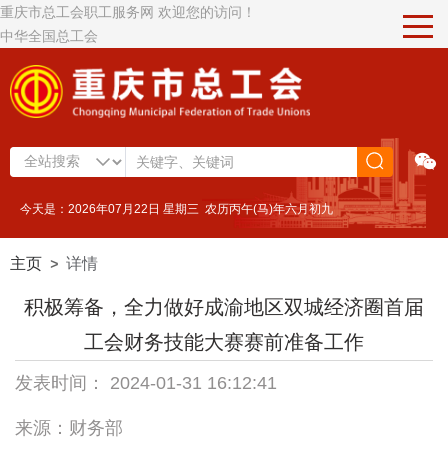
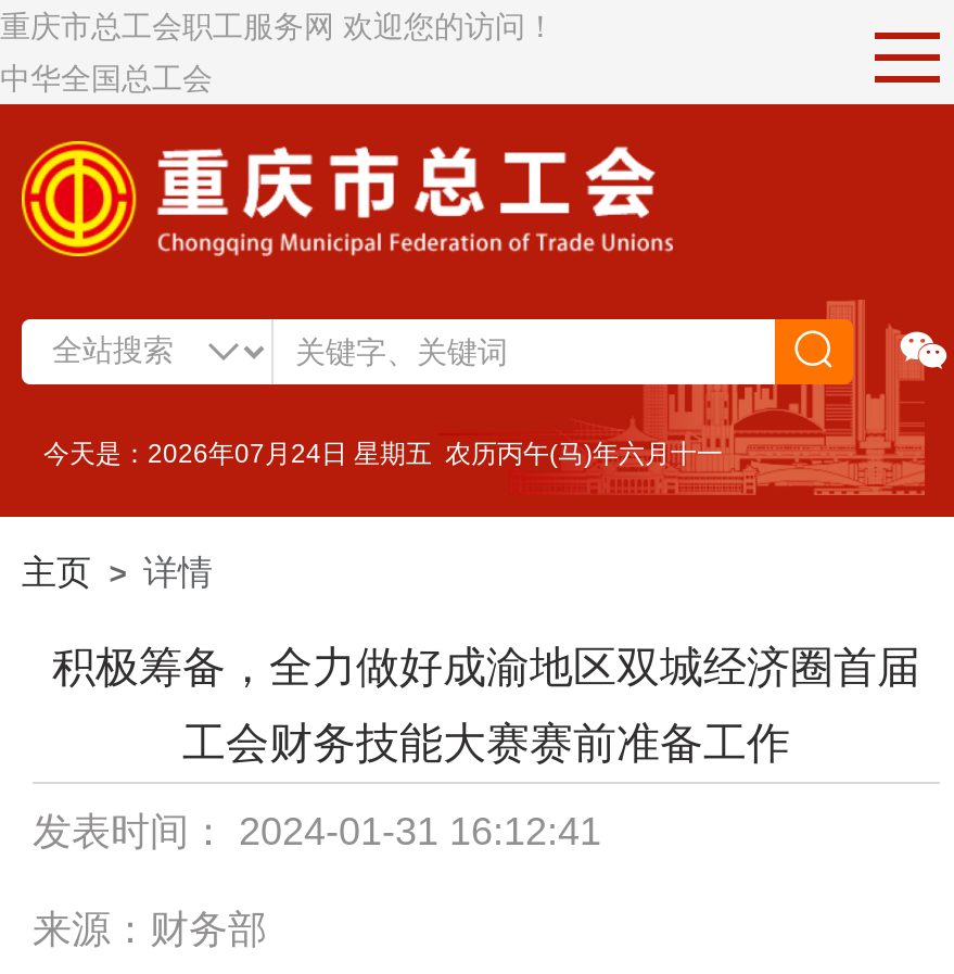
- 今天是：2026年07月22日 星期三 农历丙午(马)年六月初九
+ 今天是：2026年07月24日 星期五 农历丙午(马)年六月十一
